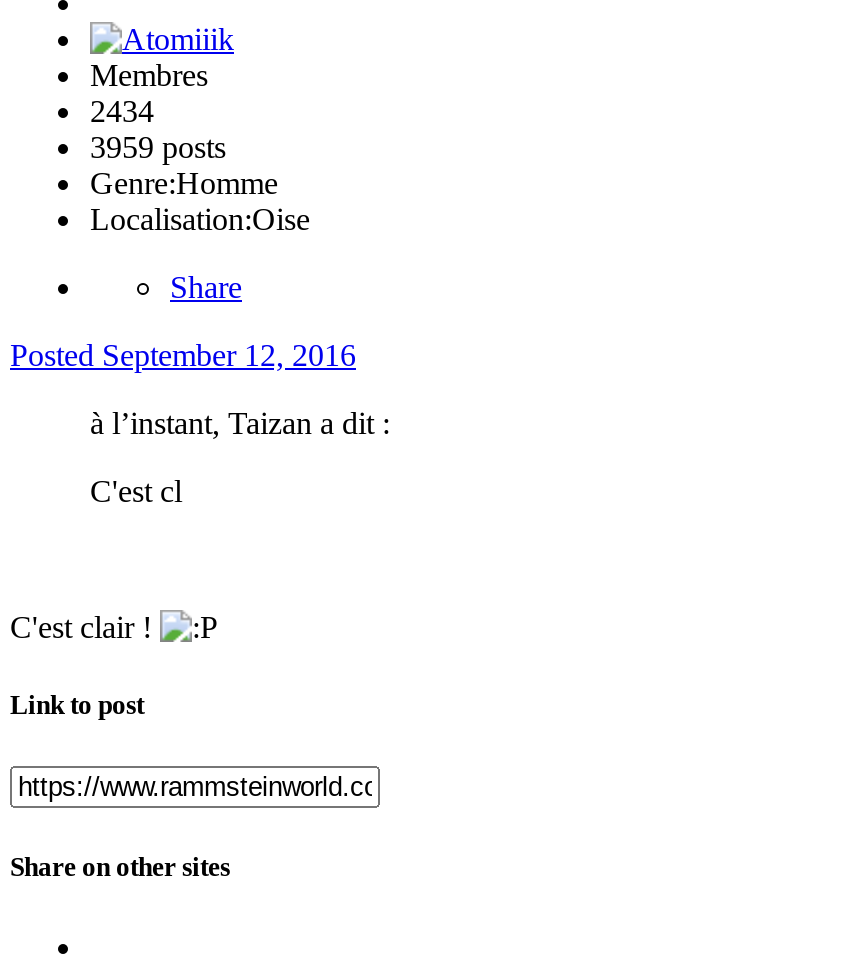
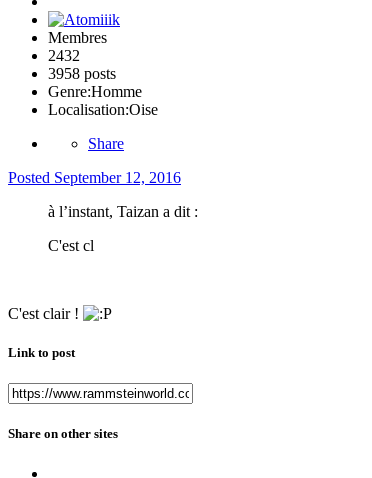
- 2434
+ 2432

- 3959 posts
+ 3958 posts
